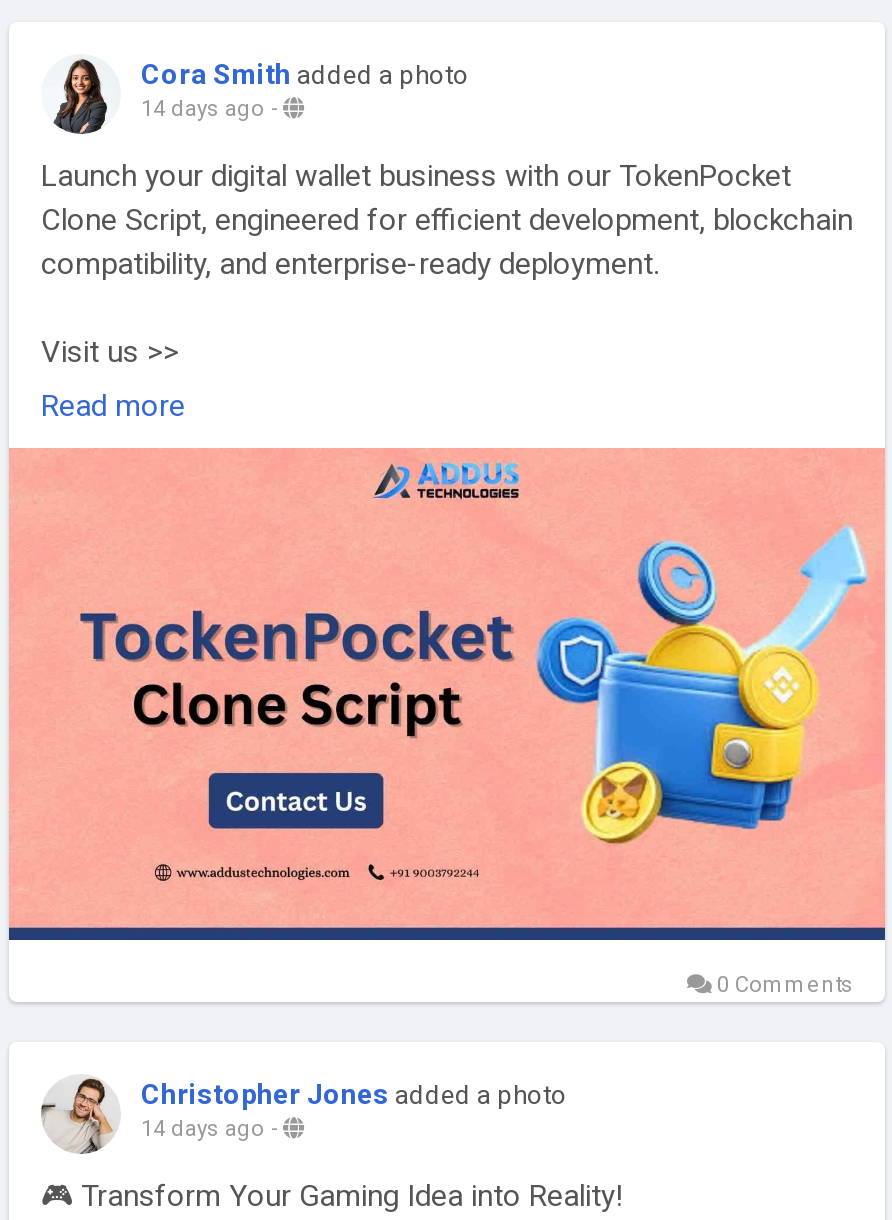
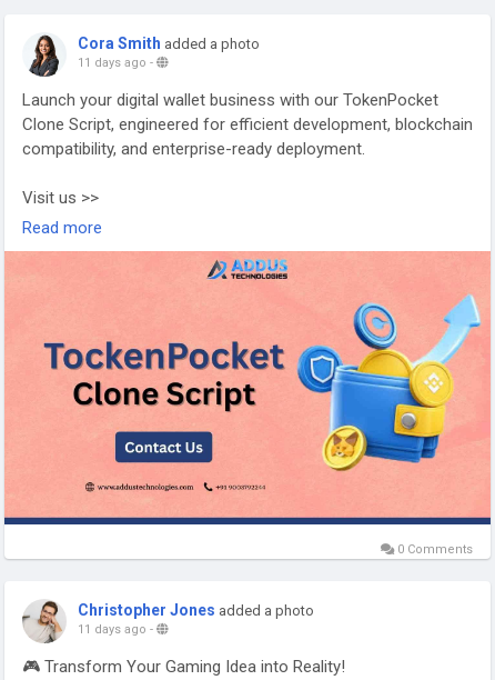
- 14 days ago -
+ 11 days ago -

- 14 days ago -
+ 11 days ago -
